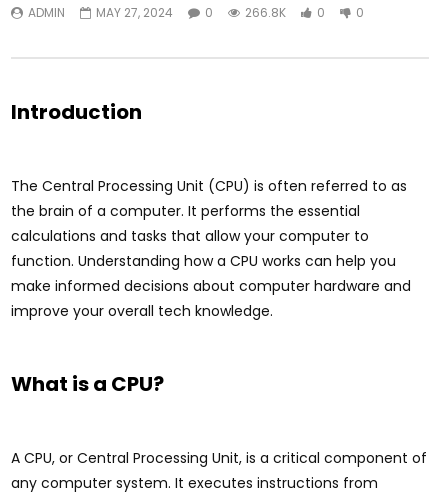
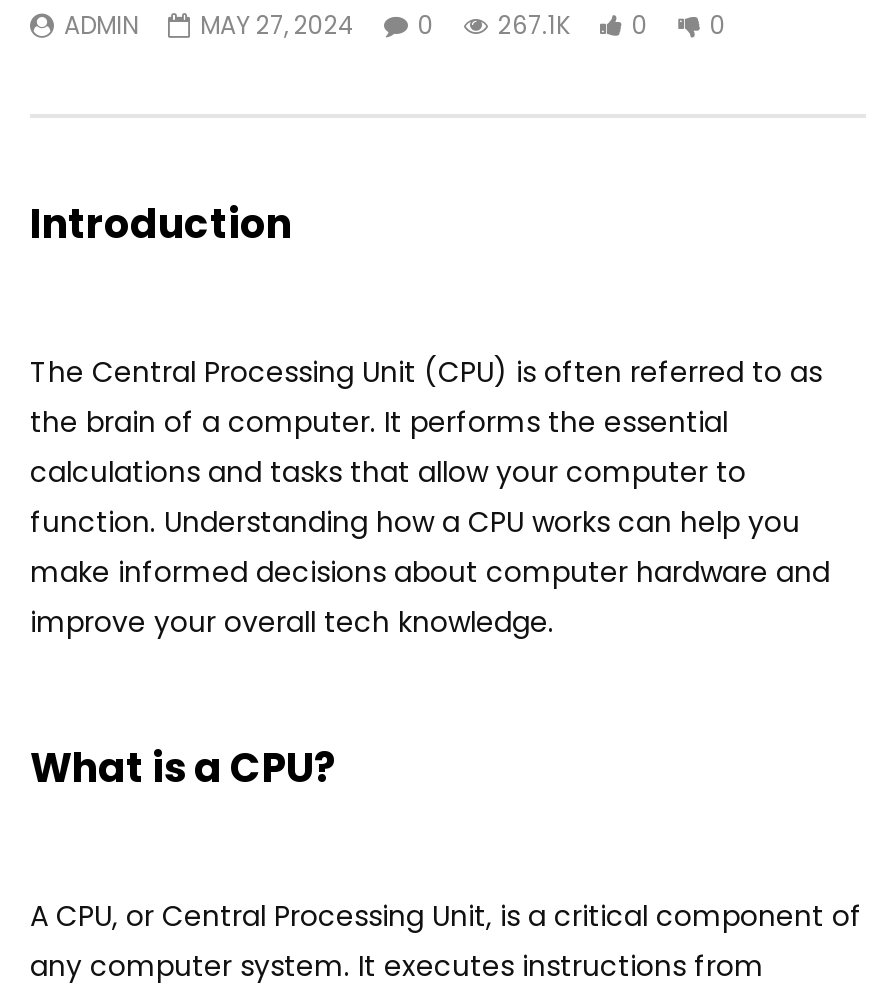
- ADMIN MAY 27, 2024 0 266.8K 0 0
+ ADMIN MAY 27, 2024 0 267.1K 0 0
